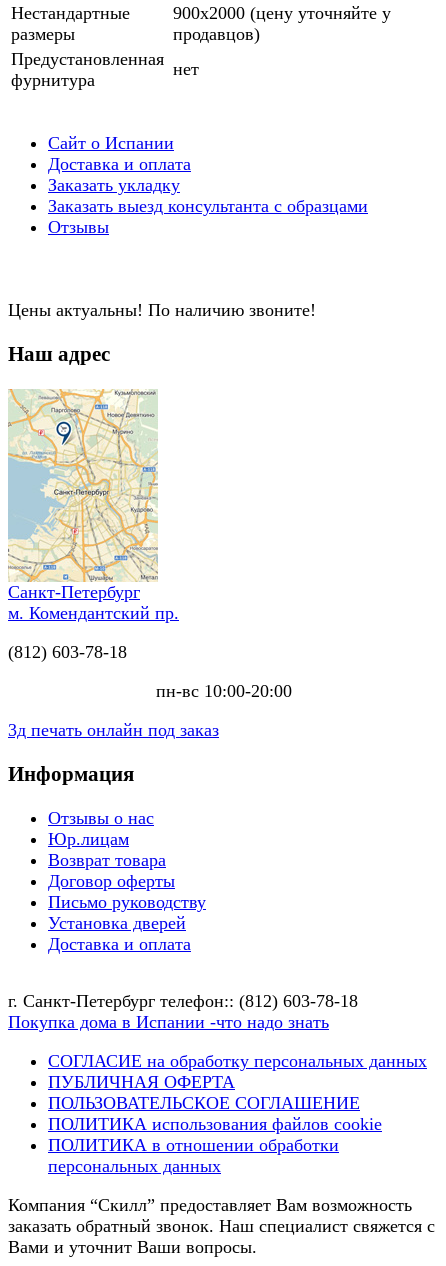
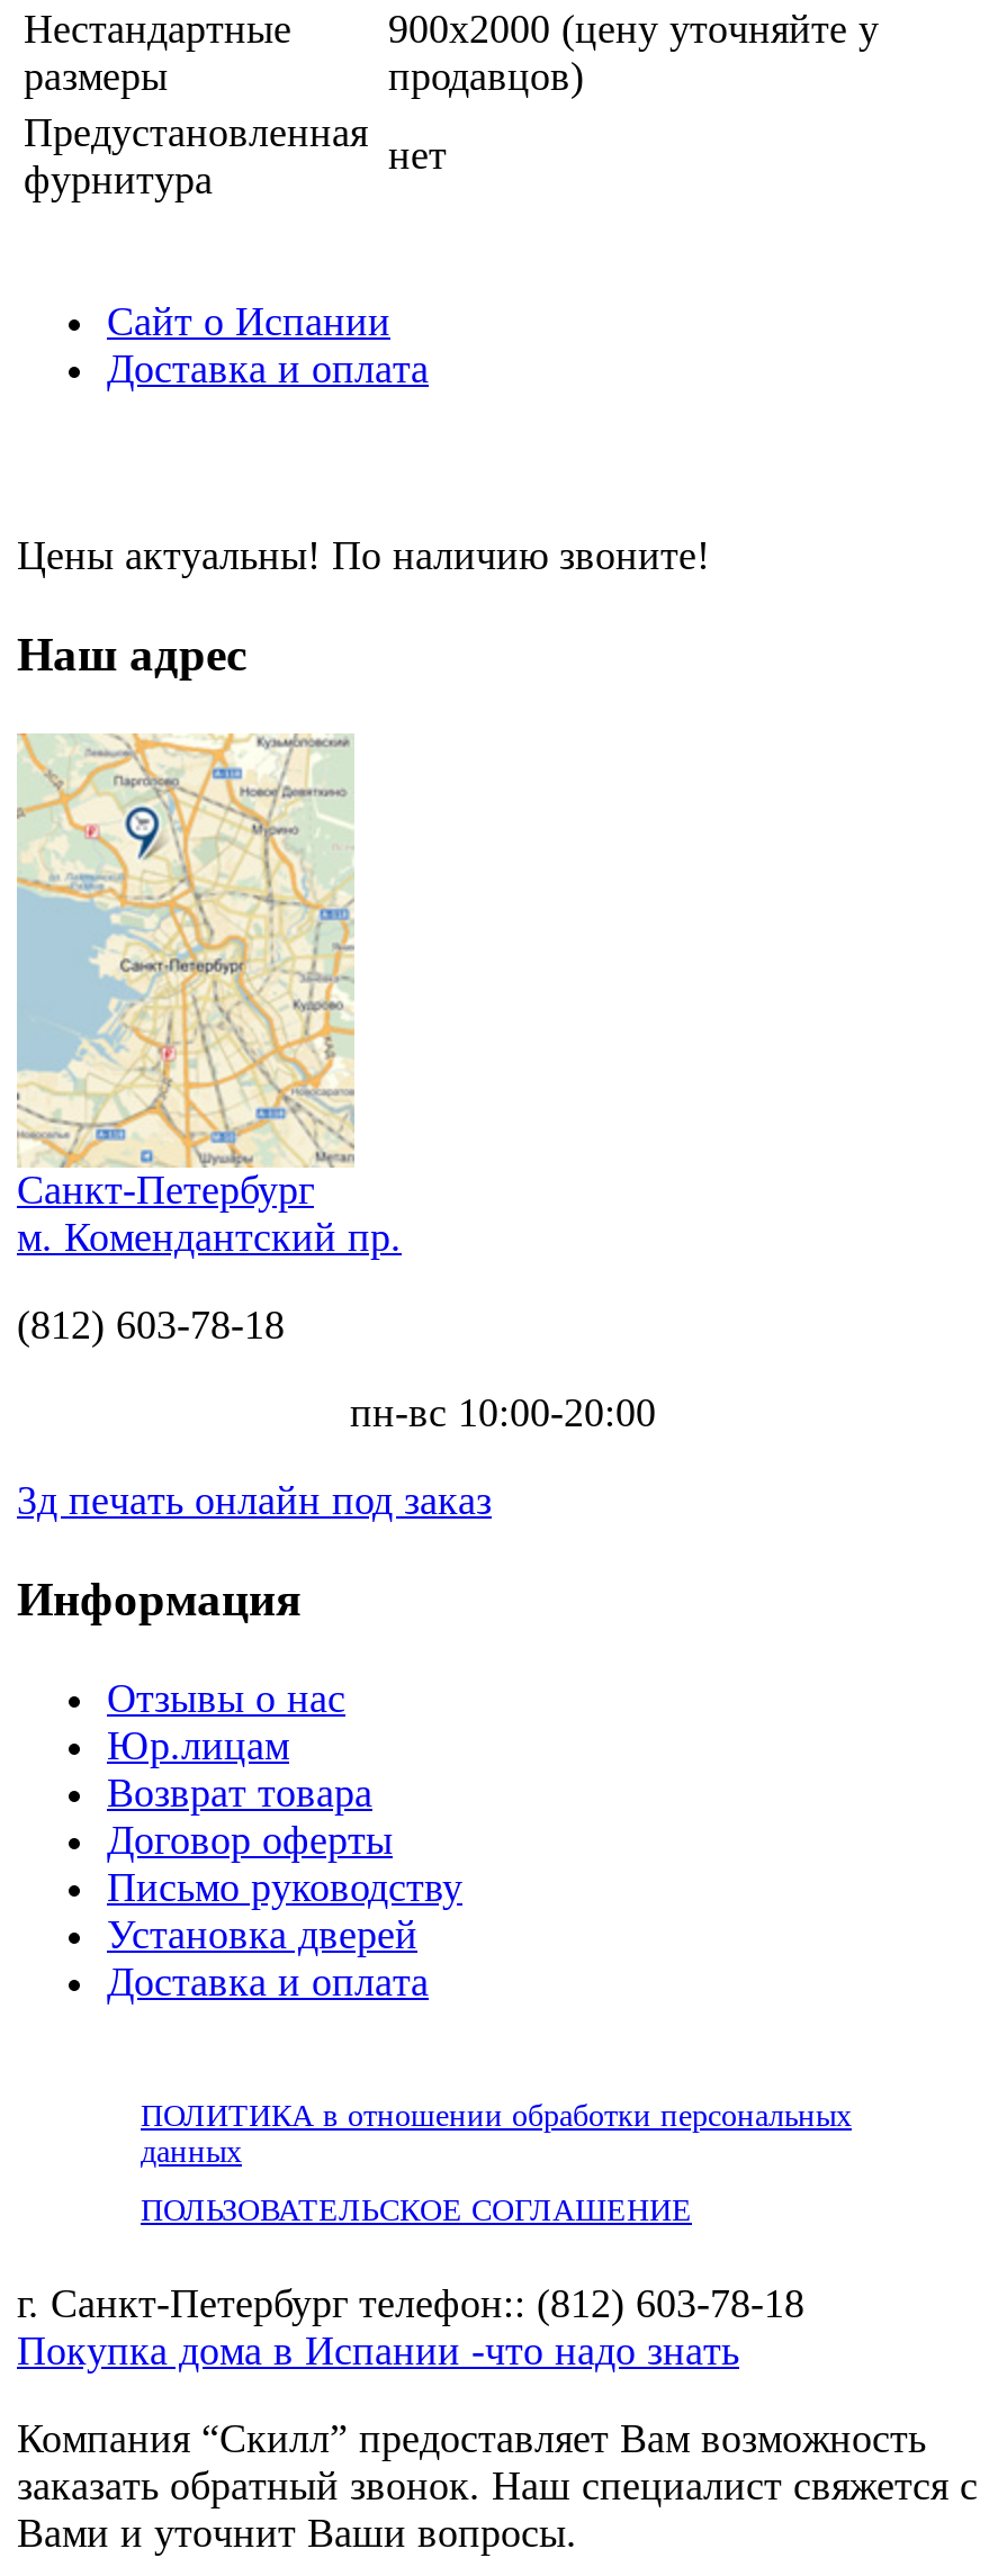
- Заказать укладку
- Заказать выезд консультанта с образцами
- Отзывы

+ ПОЛИТИКА в отношении обработки персональных
+ данных

moved down: г. Санкт-Петербург телефон:: (812) 603-78-18 | Покупка дома в Испании -что надо знать

- СОГЛАСИЕ на обработку персональных данных
- ПУБЛИЧНАЯ ОФЕРТА
- ПОЛИТИКА использования файлов cookie
- ПОЛИТИКА в отношении обработки
- персональных данных

moved up: ПОЛЬЗОВАТЕЛЬСКОЕ СОГЛАШЕНИЕ
